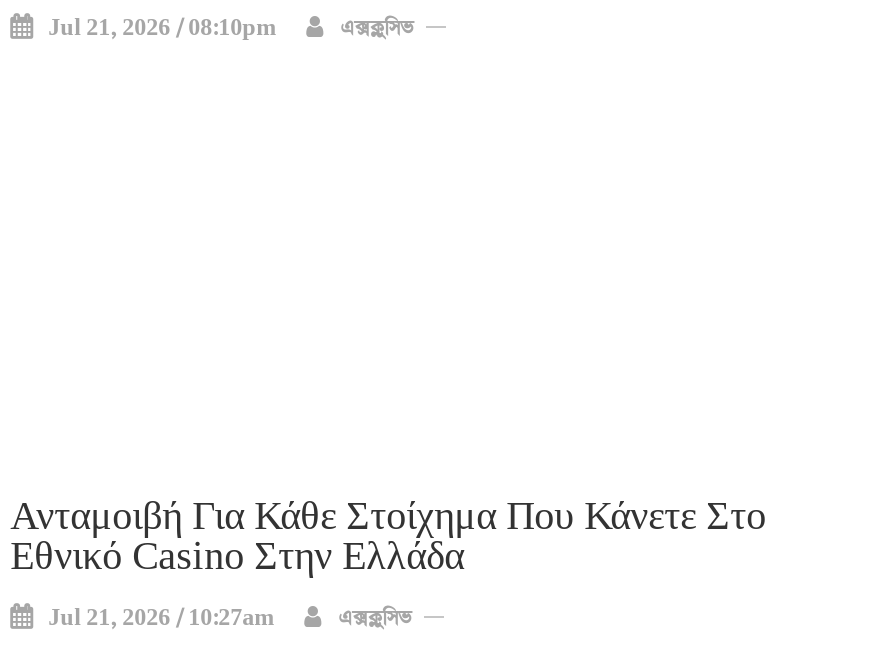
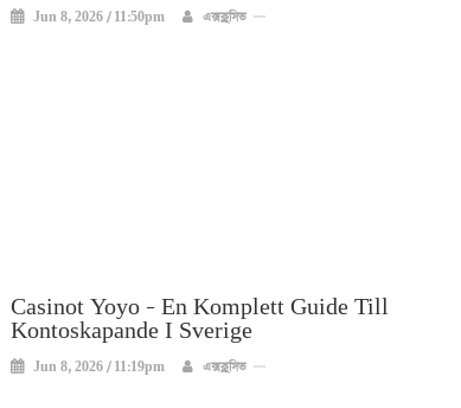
- Jul 21, 2026 / 08:10pm
+ Jun 8, 2026 / 11:50pm

- Ανταμοιβή Για Κάθε Στοίχημα Που Κάνετε Στο
- Εθνικό Casino Στην Ελλάδα
+ Casinot Yoyo – En Komplett Guide Till
+ Kontoskapande I Sverige

- Jul 21, 2026 / 10:27am
+ Jun 8, 2026 / 11:19pm
